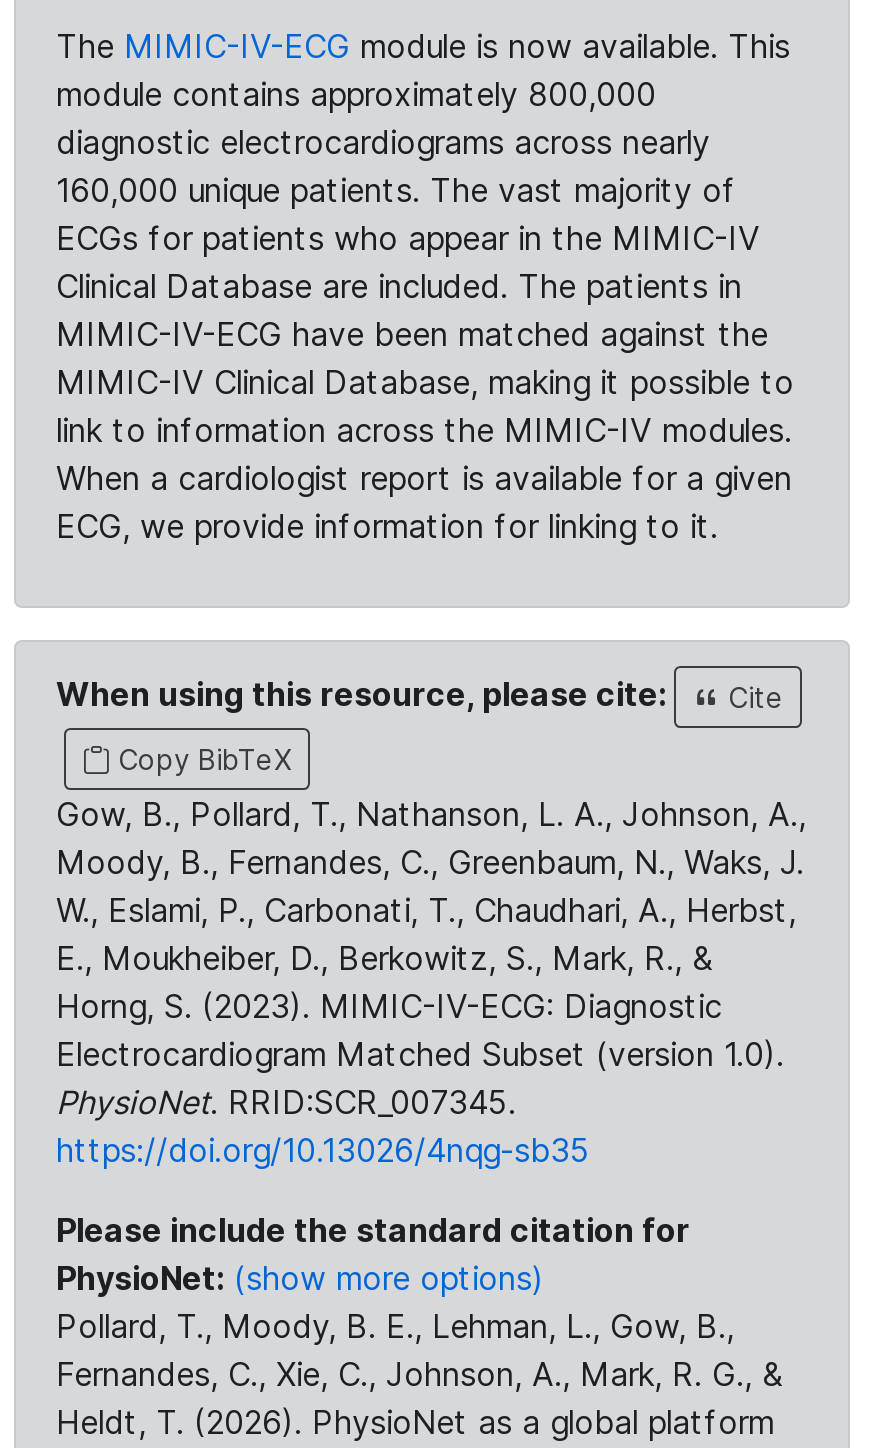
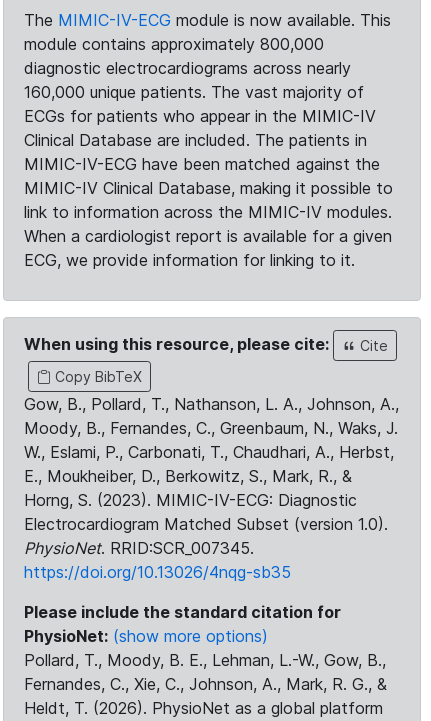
- Pollard, T., Moody, B. E., Lehman, L., Gow, B.,
+ Pollard, T., Moody, B. E., Lehman, L.-W., Gow, B.,
